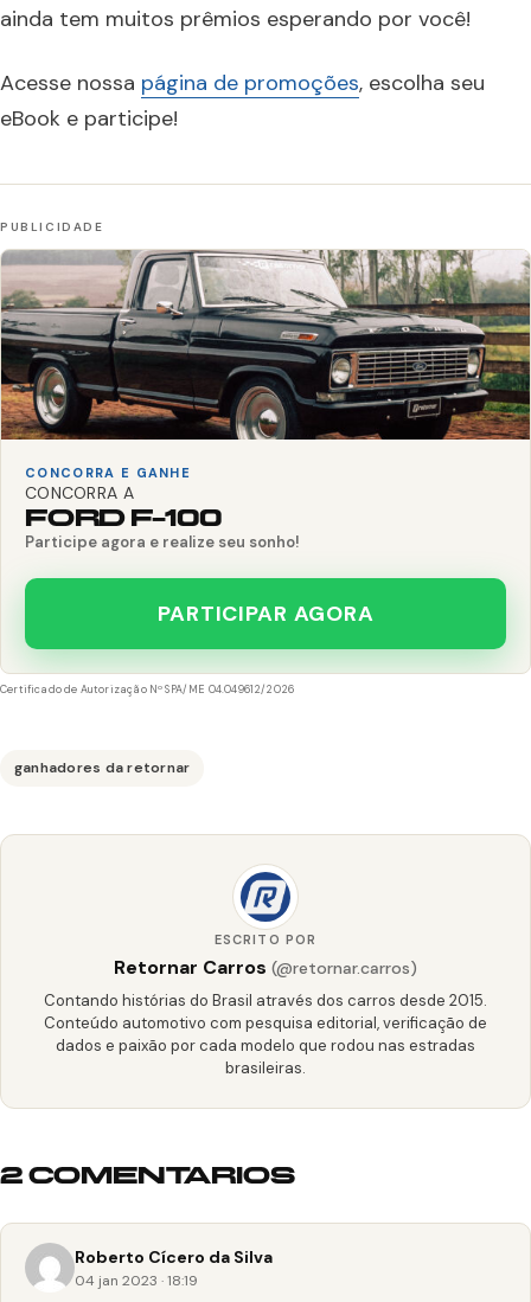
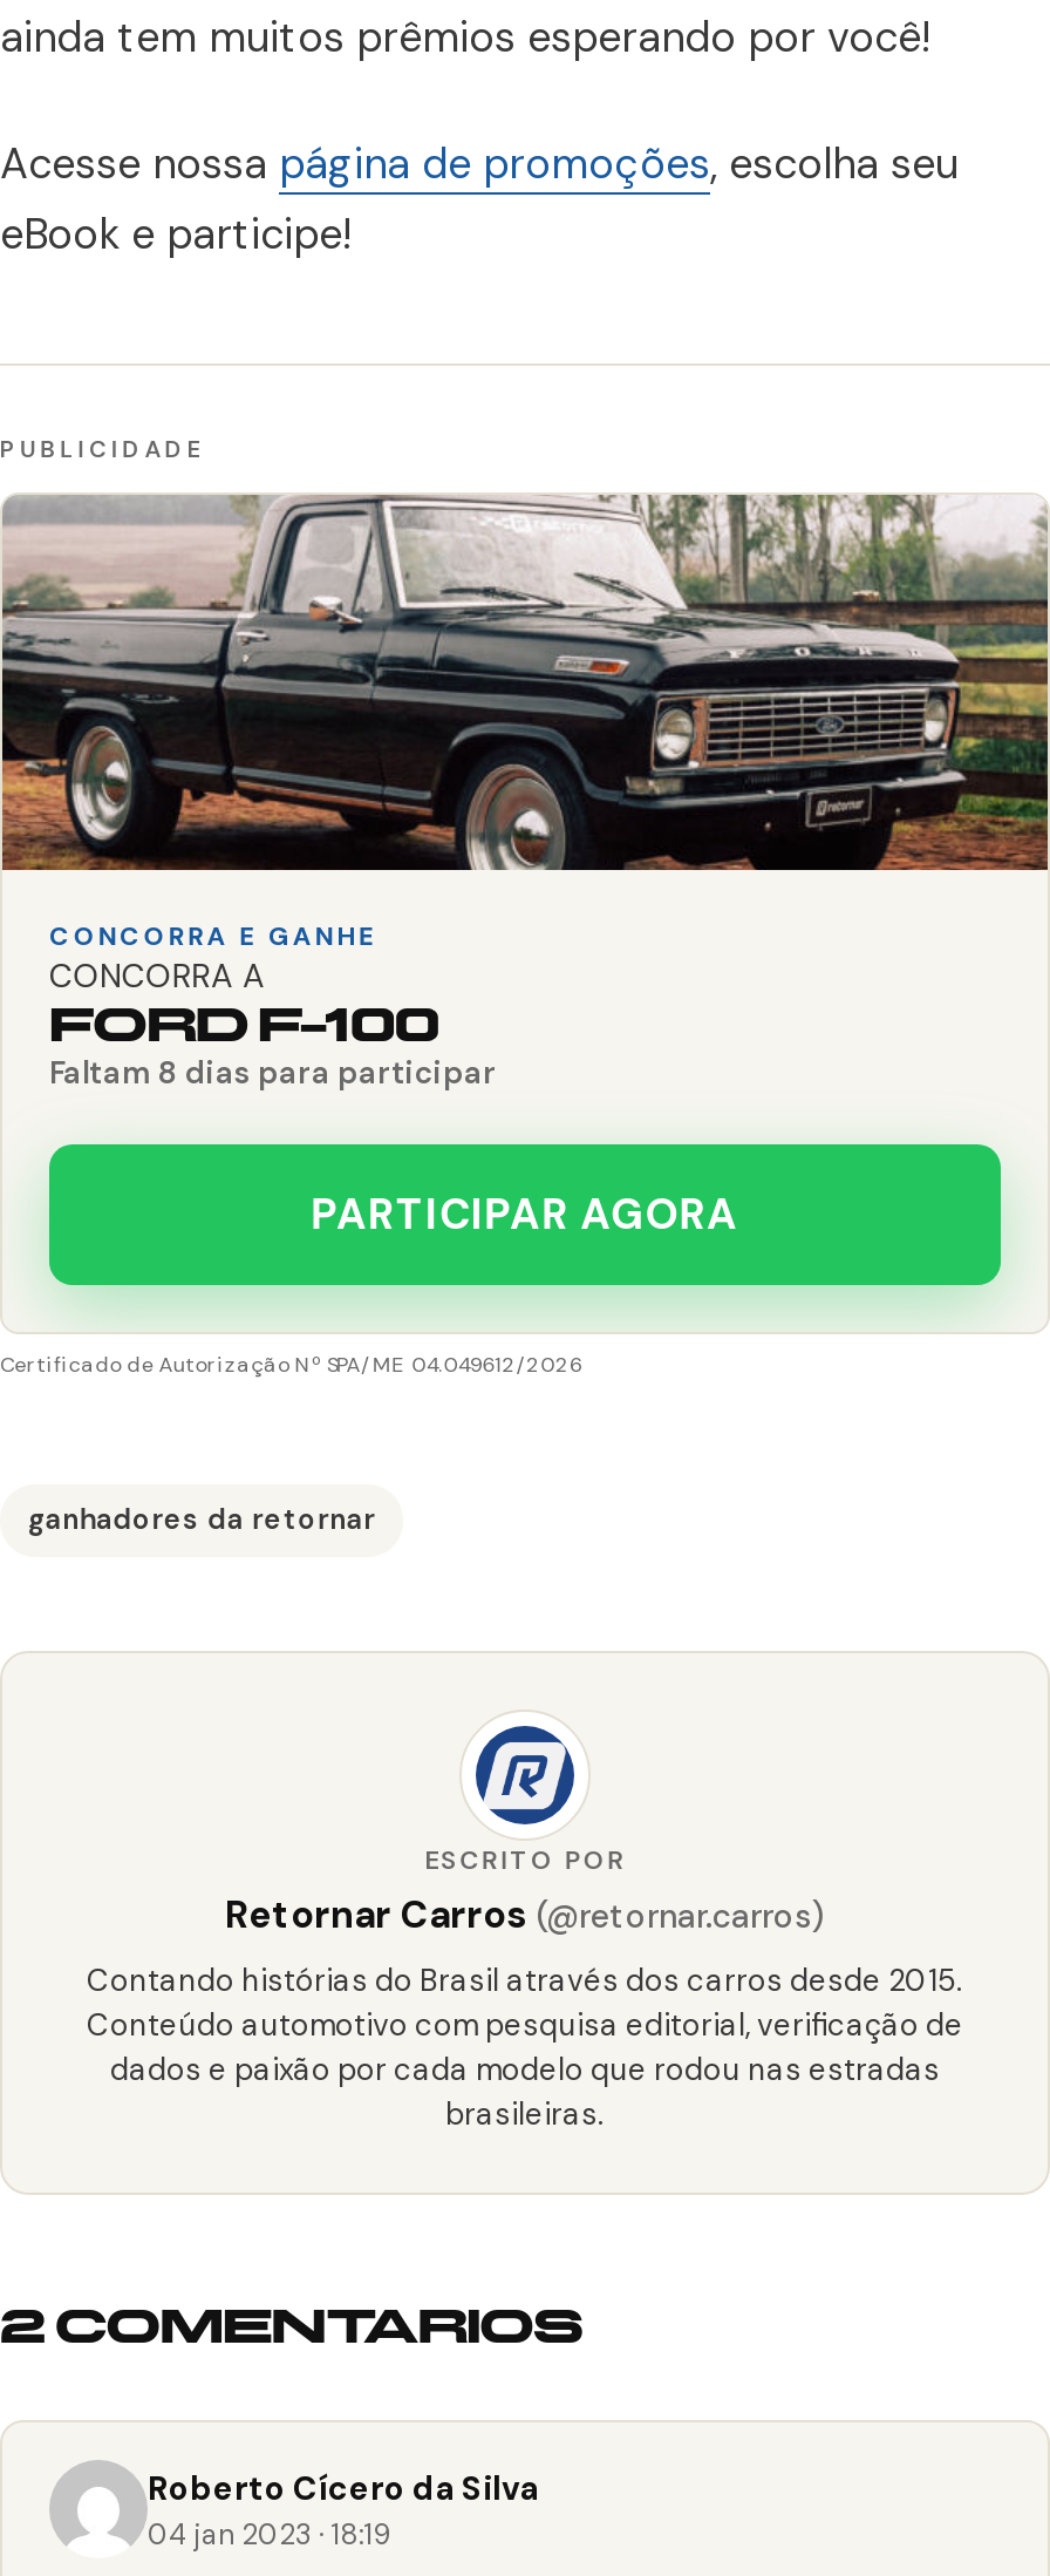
- Participe agora e realize seu sonho!
+ Faltam 8 dias para participar
